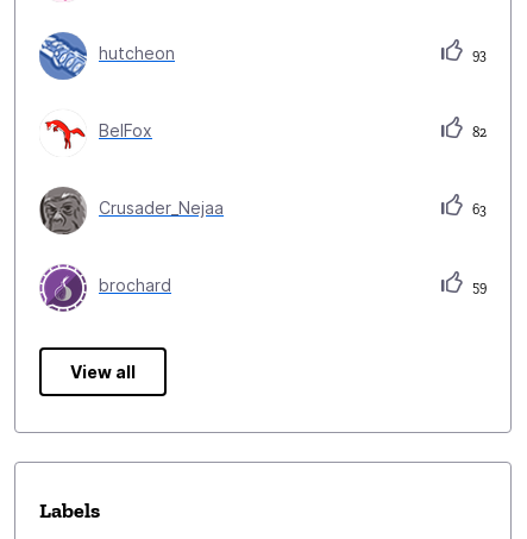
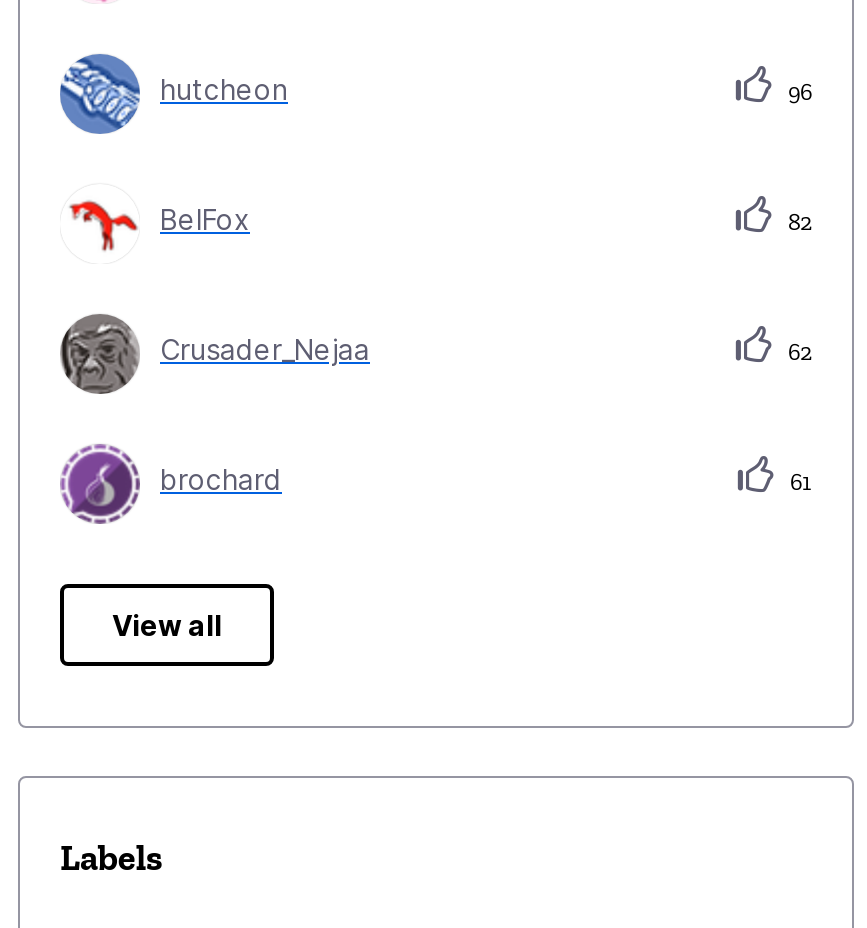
- 93
+ 96

- 63
+ 62

- 59
+ 61
